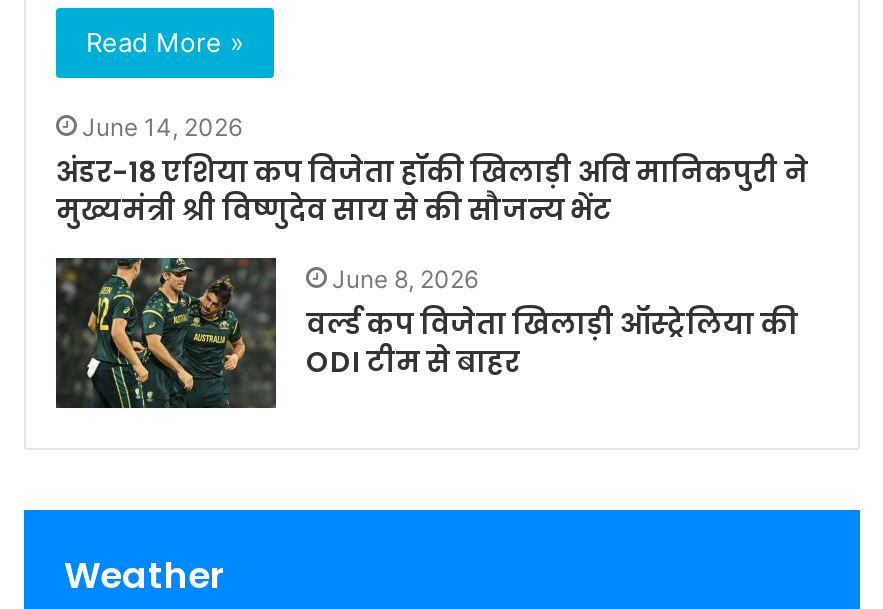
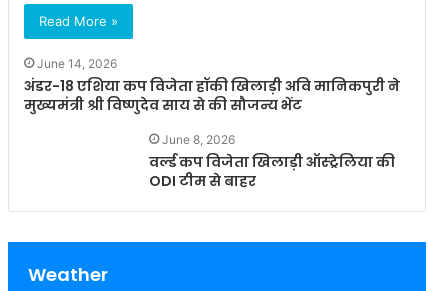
- [image]
